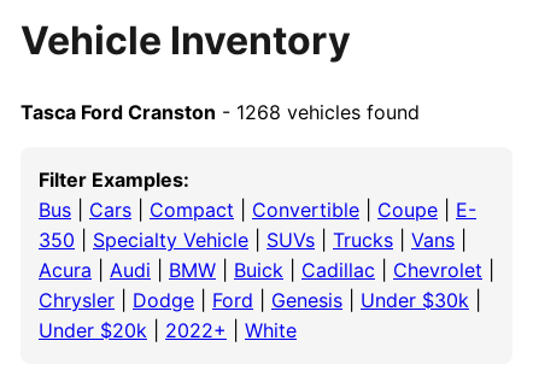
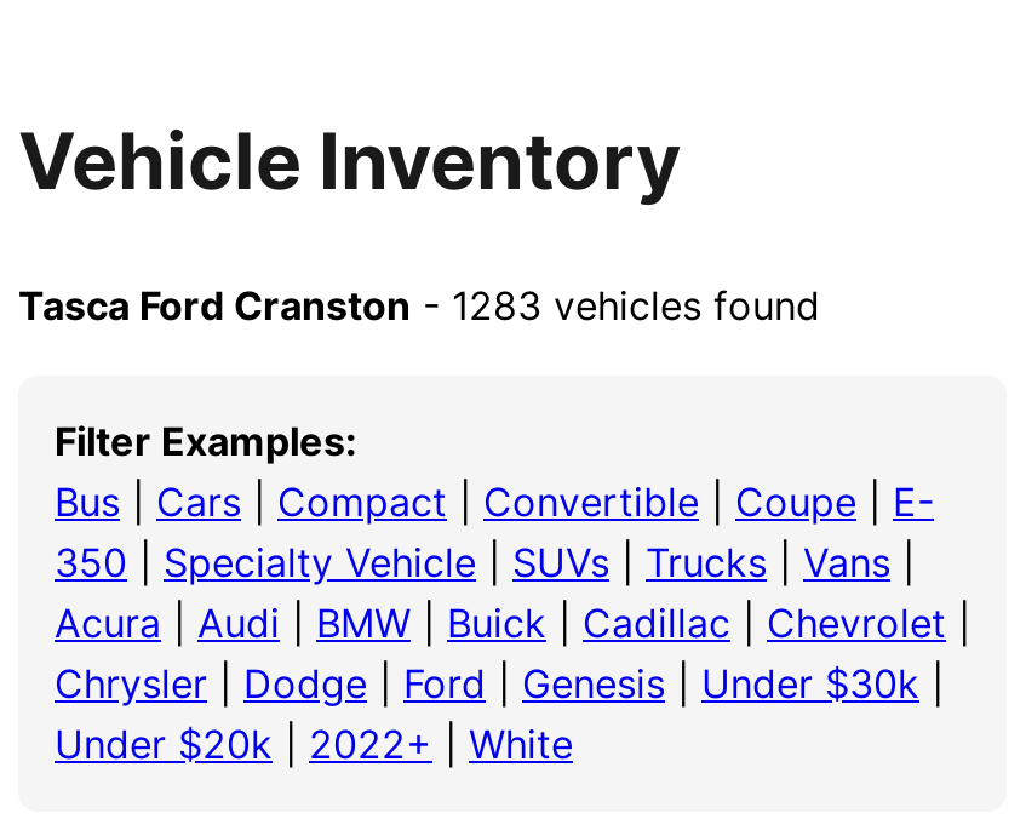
- Tasca Ford Cranston - 1268 vehicles found
+ Tasca Ford Cranston - 1283 vehicles found
